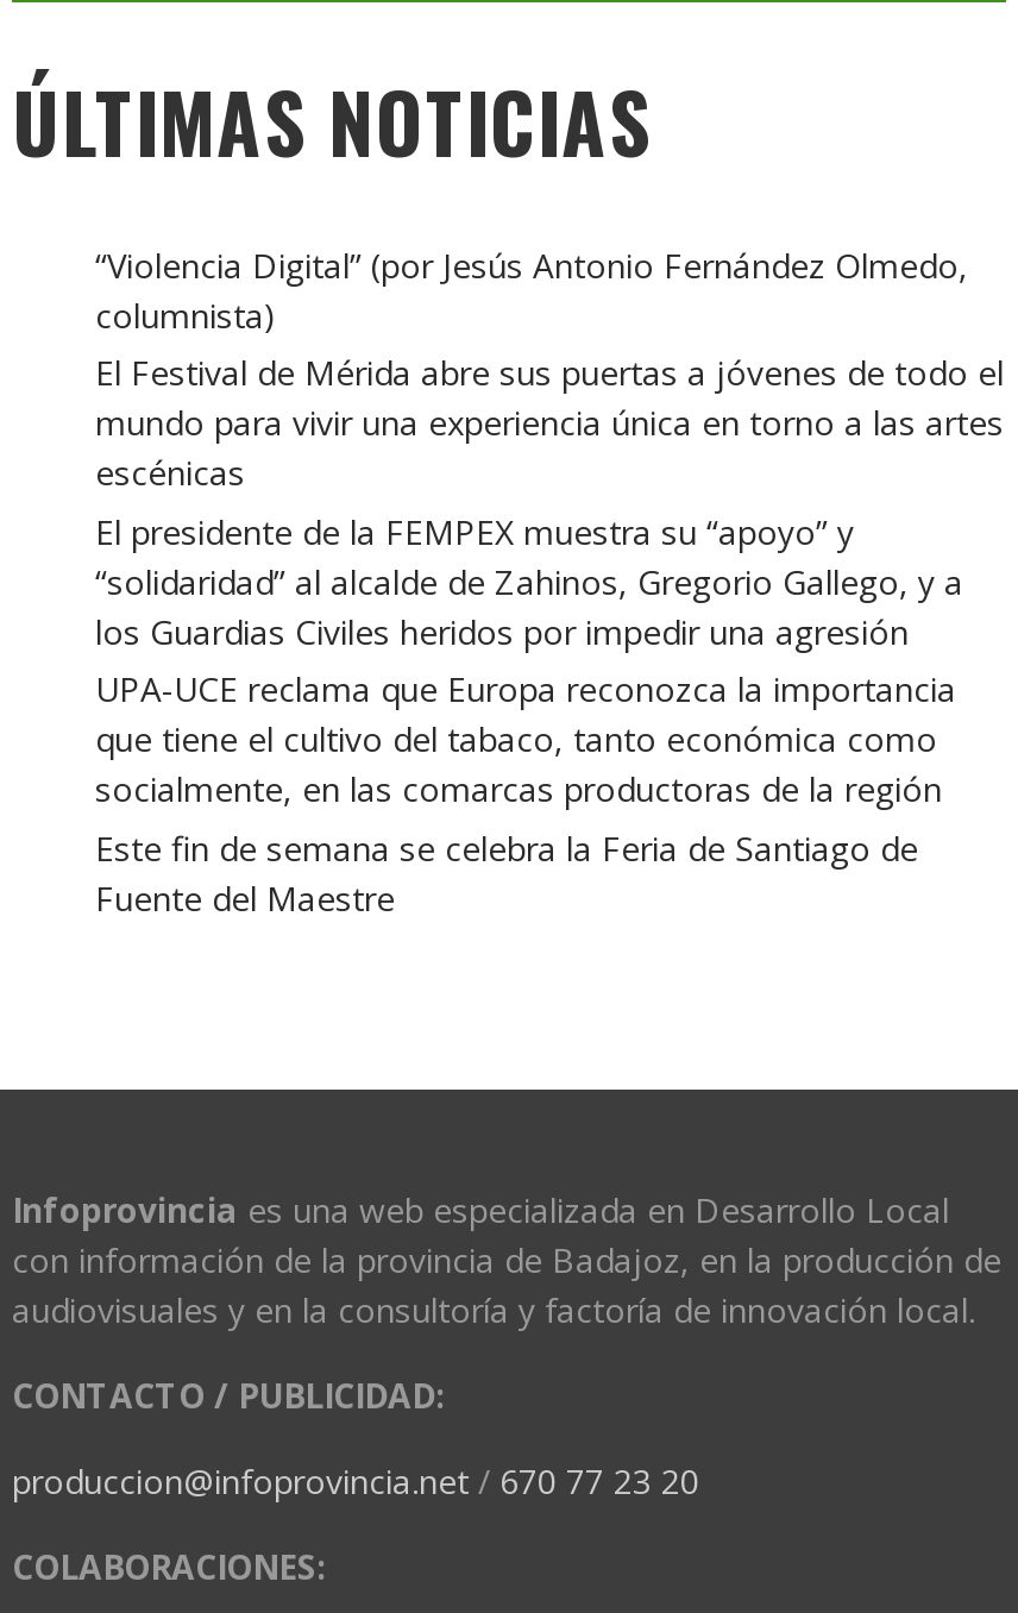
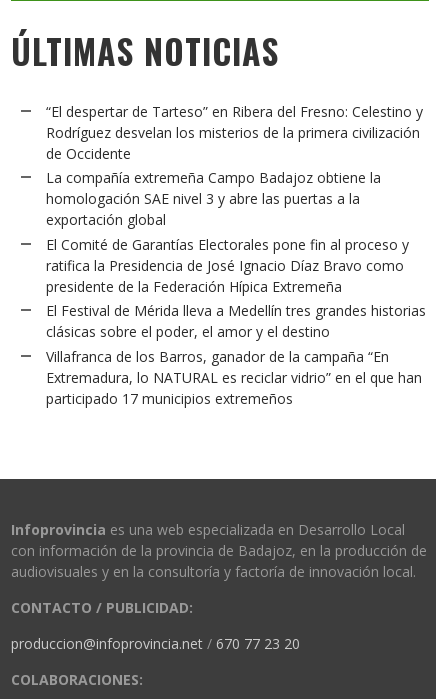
- “Violencia Digital” (por Jesús Antonio Fernández Olmedo,
- columnista)
- El Festival de Mérida abre sus puertas a jóvenes de todo el
- mundo para vivir una experiencia única en torno a las artes
- escénicas
- El presidente de la FEMPEX muestra su “apoyo” y
- “solidaridad” al alcalde de Zahinos, Gregorio Gallego, y a
- los Guardias Civiles heridos por impedir una agresión
- UPA-UCE reclama que Europa reconozca la importancia
- que tiene el cultivo del tabaco, tanto económica como
- socialmente, en las comarcas productoras de la región
- Este fin de semana se celebra la Feria de Santiago de
- Fuente del Maestre
+ “El despertar de Tarteso” en Ribera del Fresno: Celestino y
+ Rodríguez desvelan los misterios de la primera civilización
+ de Occidente
+ La compañía extremeña Campo Badajoz obtiene la
+ homologación SAE nivel 3 y abre las puertas a la
+ exportación global
+ El Comité de Garantías Electorales pone fin al proceso y
+ ratifica la Presidencia de José Ignacio Díaz Bravo como
+ presidente de la Federación Hípica Extremeña
+ El Festival de Mérida lleva a Medellín tres grandes historias
+ clásicas sobre el poder, el amor y el destino
+ Villafranca de los Barros, ganador de la campaña “En
+ Extremadura, lo NATURAL es reciclar vidrio” en el que han
+ participado 17 municipios extremeños
